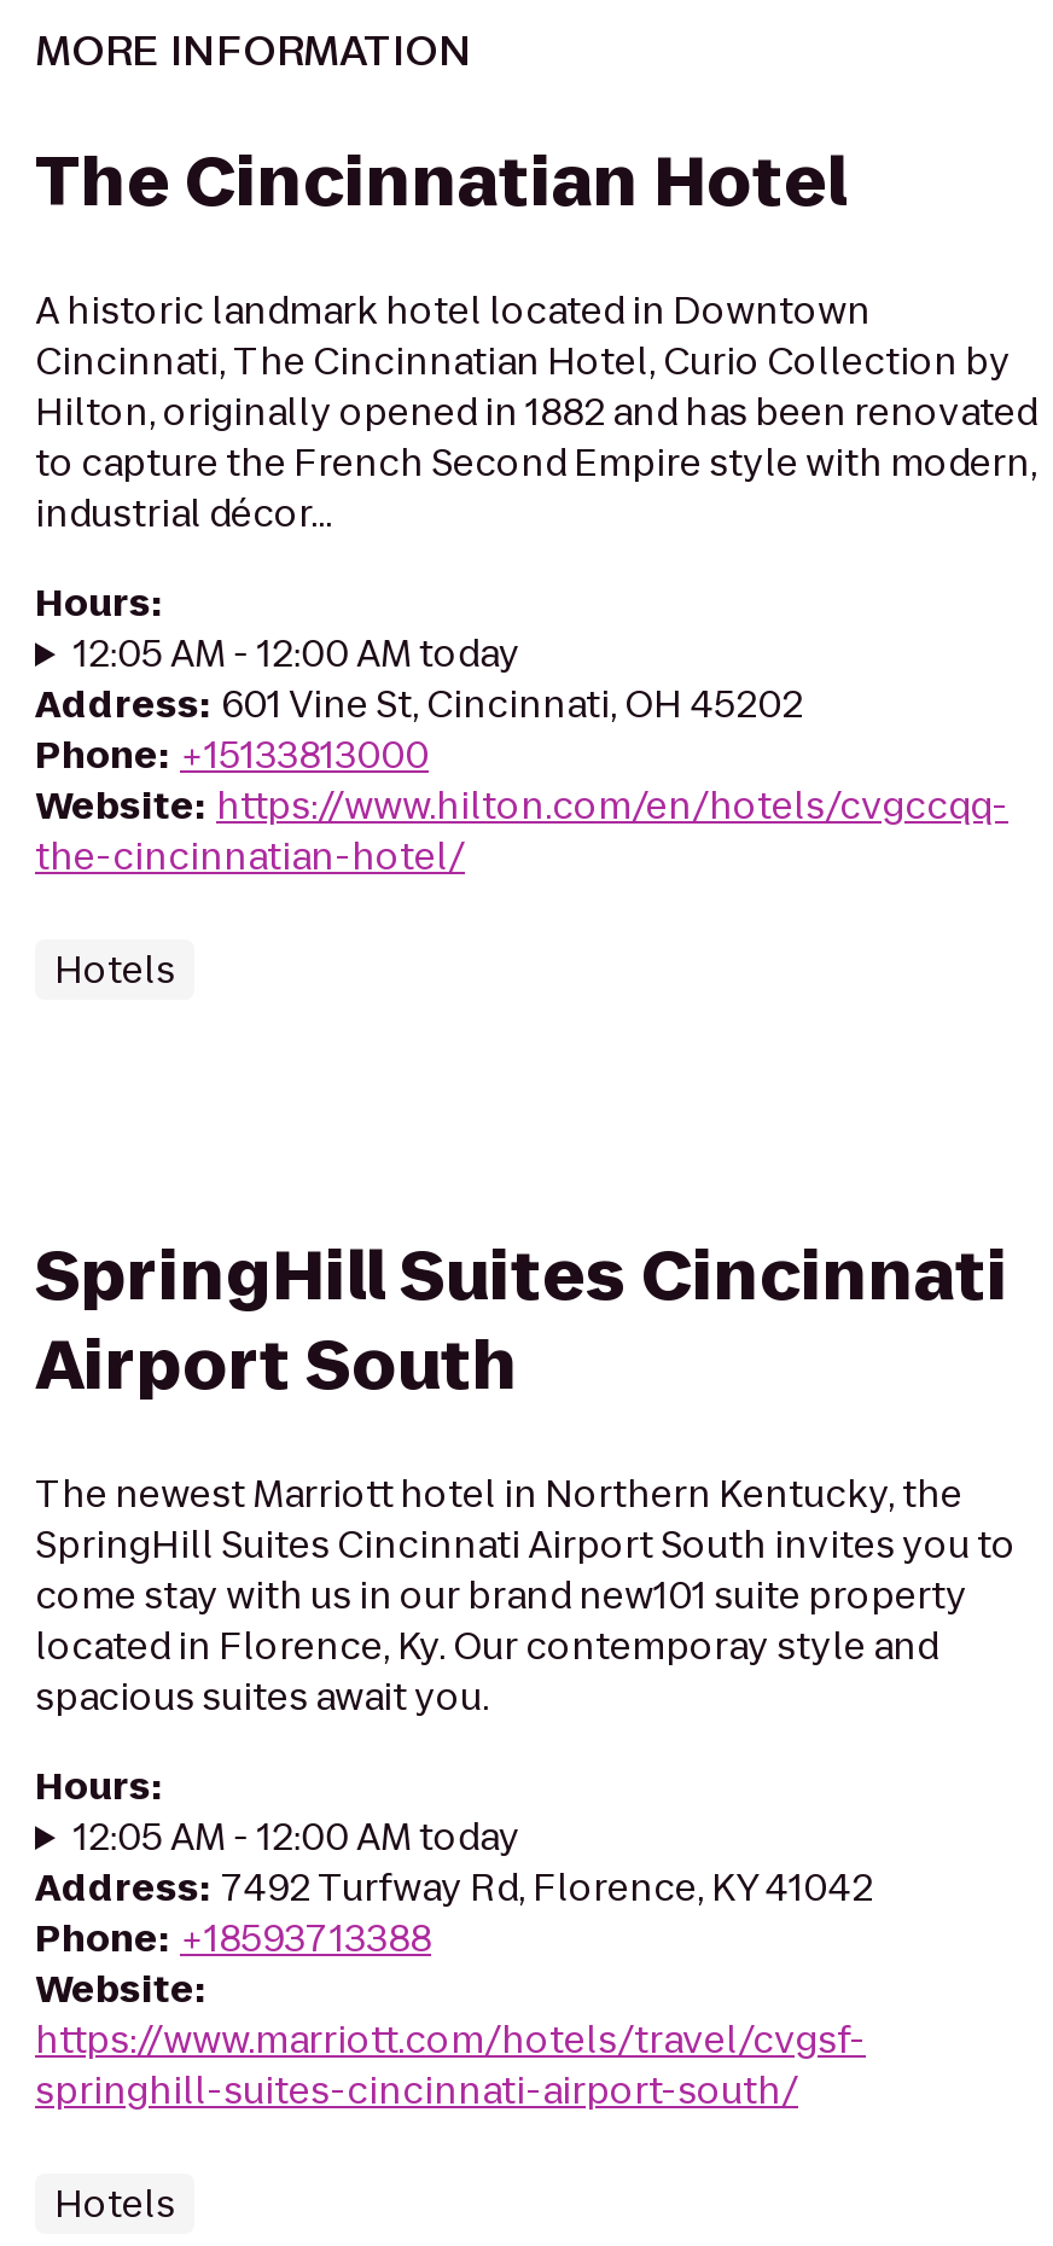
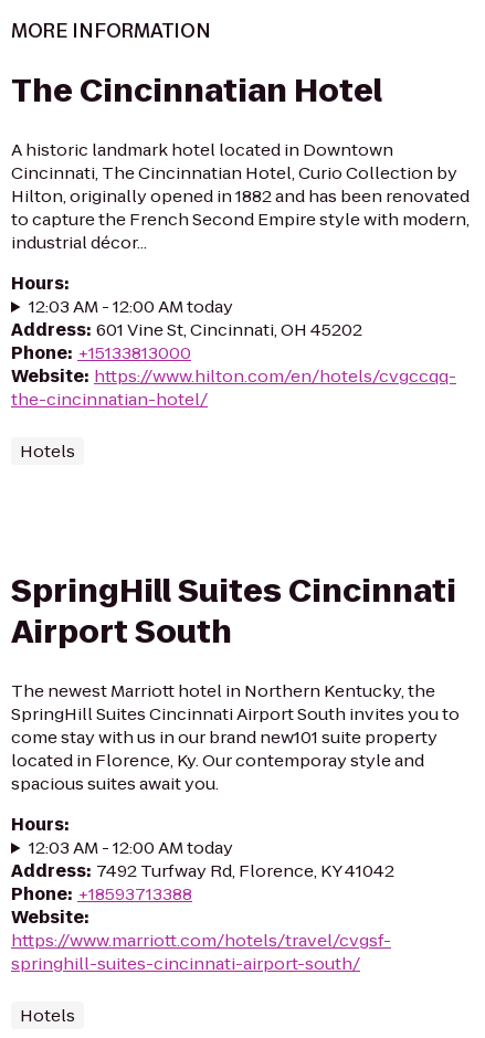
- 12:05 AM - 12:00 AM today
+ 12:03 AM - 12:00 AM today

- 12:05 AM - 12:00 AM today
+ 12:03 AM - 12:00 AM today
